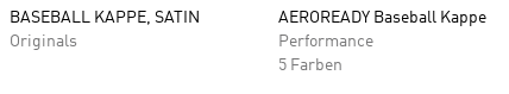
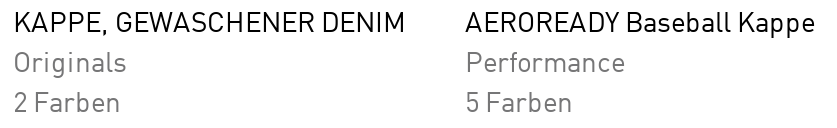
- BASEBALL KAPPE, SATIN
+ KAPPE, GEWASCHENER DENIM

+ 2 Farben
